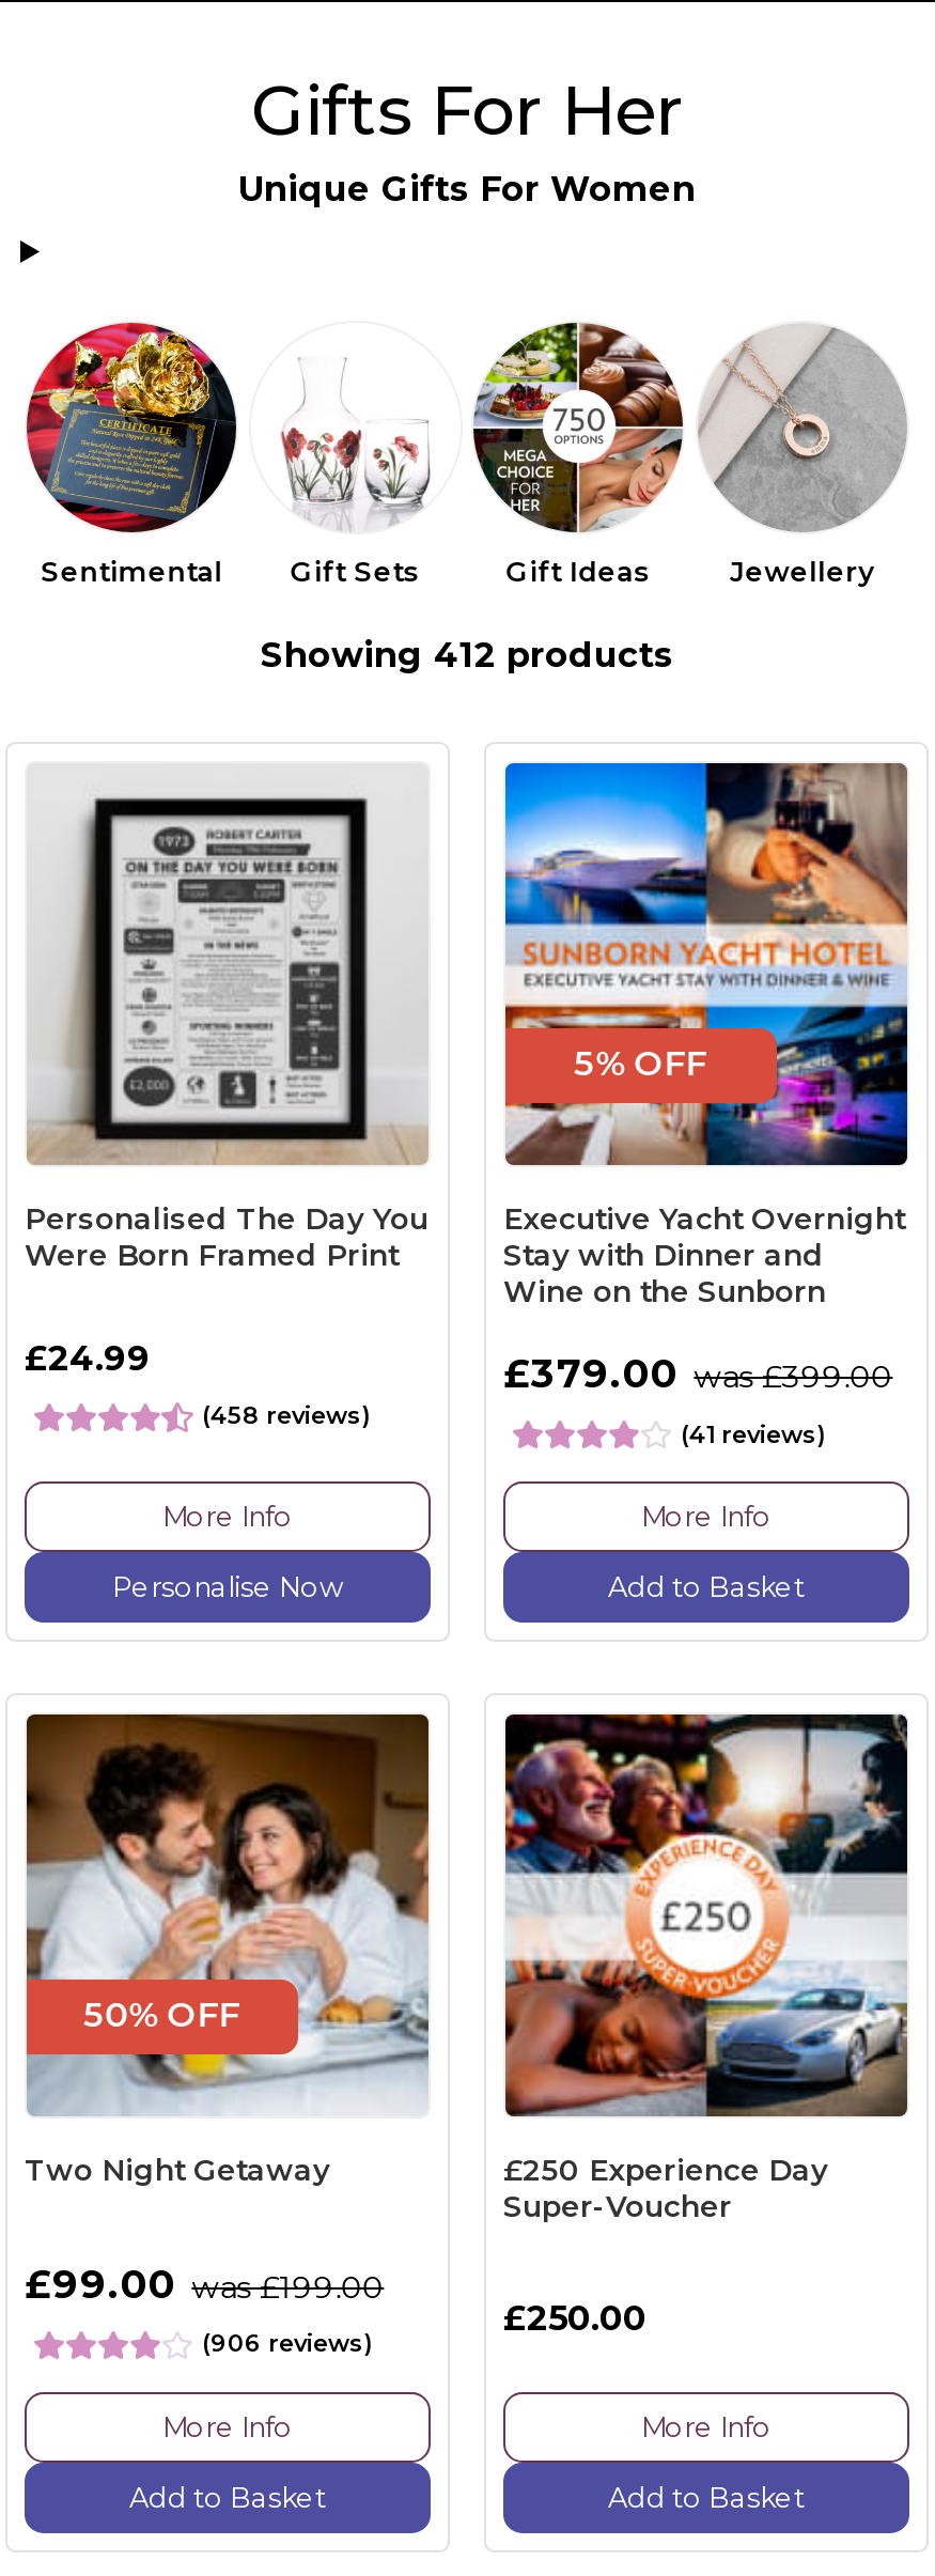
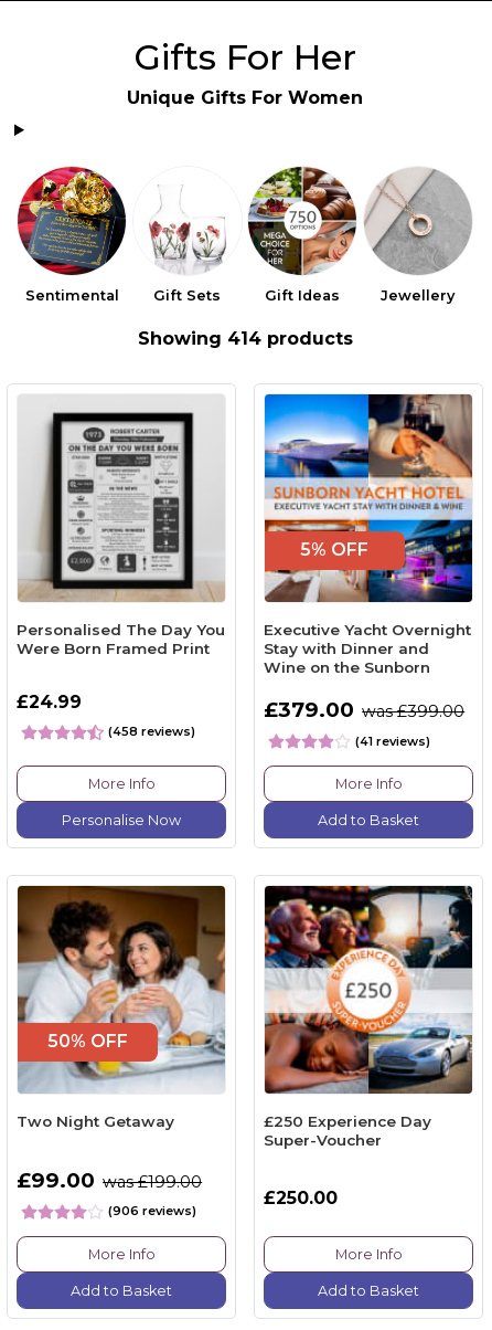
- Showing 412 products
+ Showing 414 products
